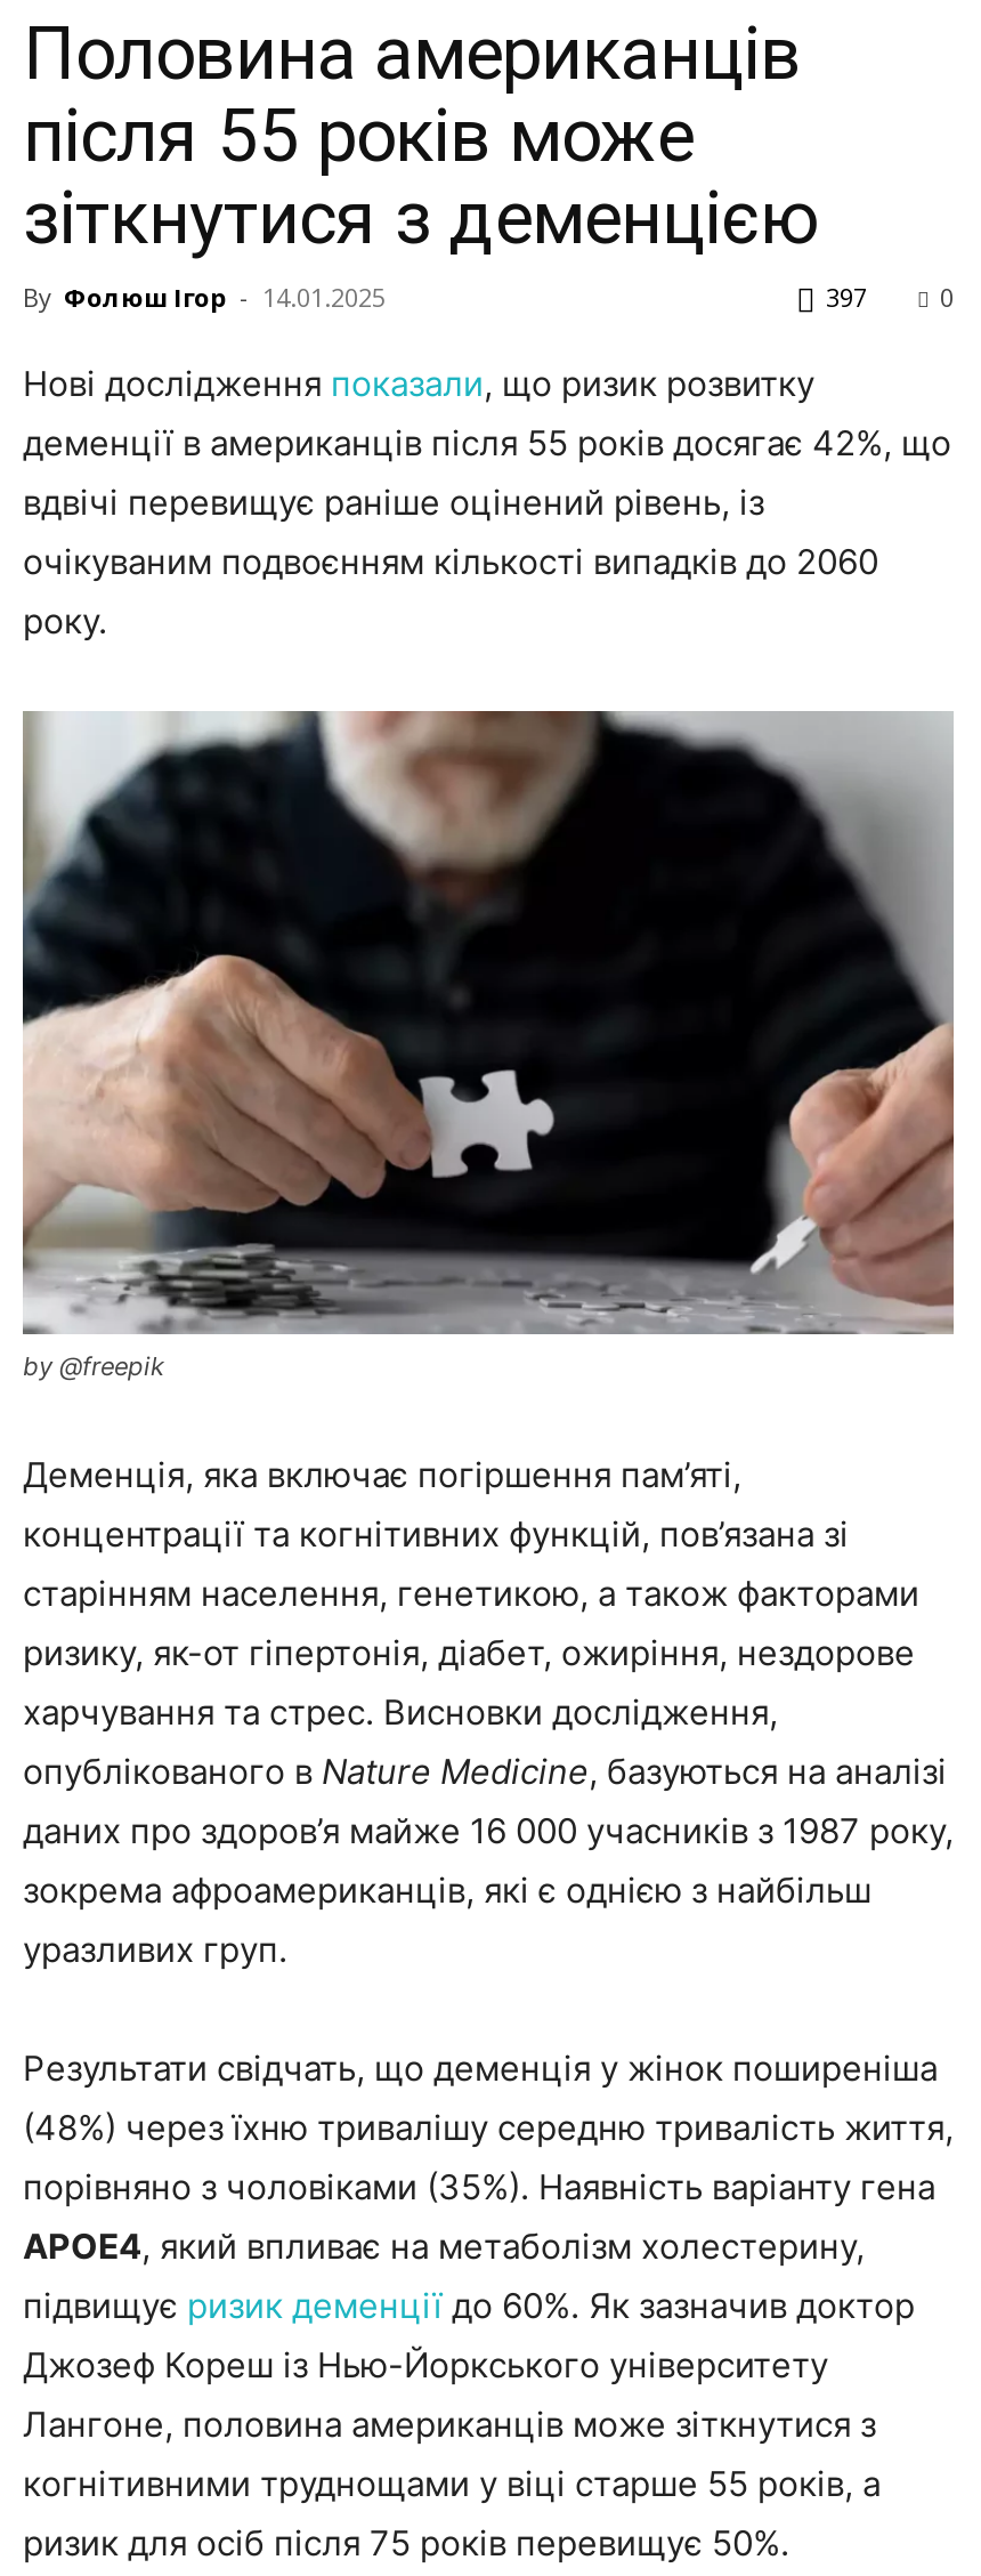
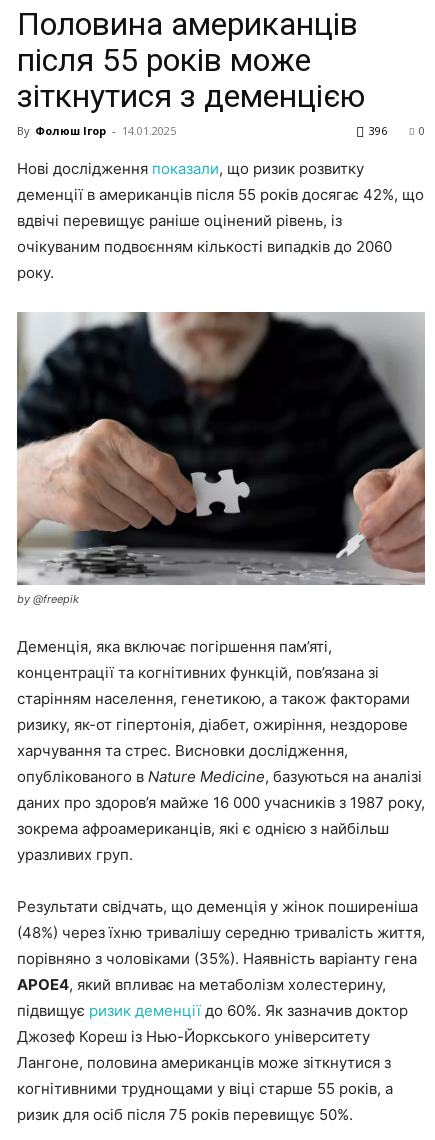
- 397
+ 396
